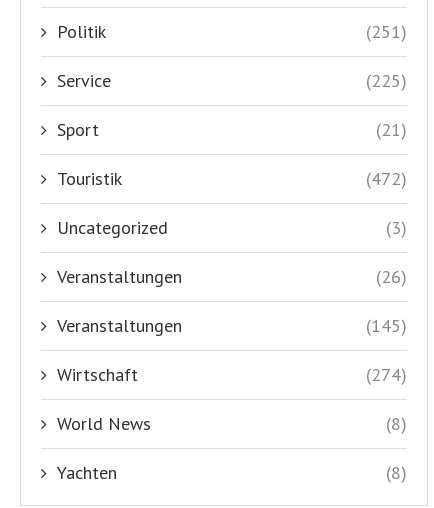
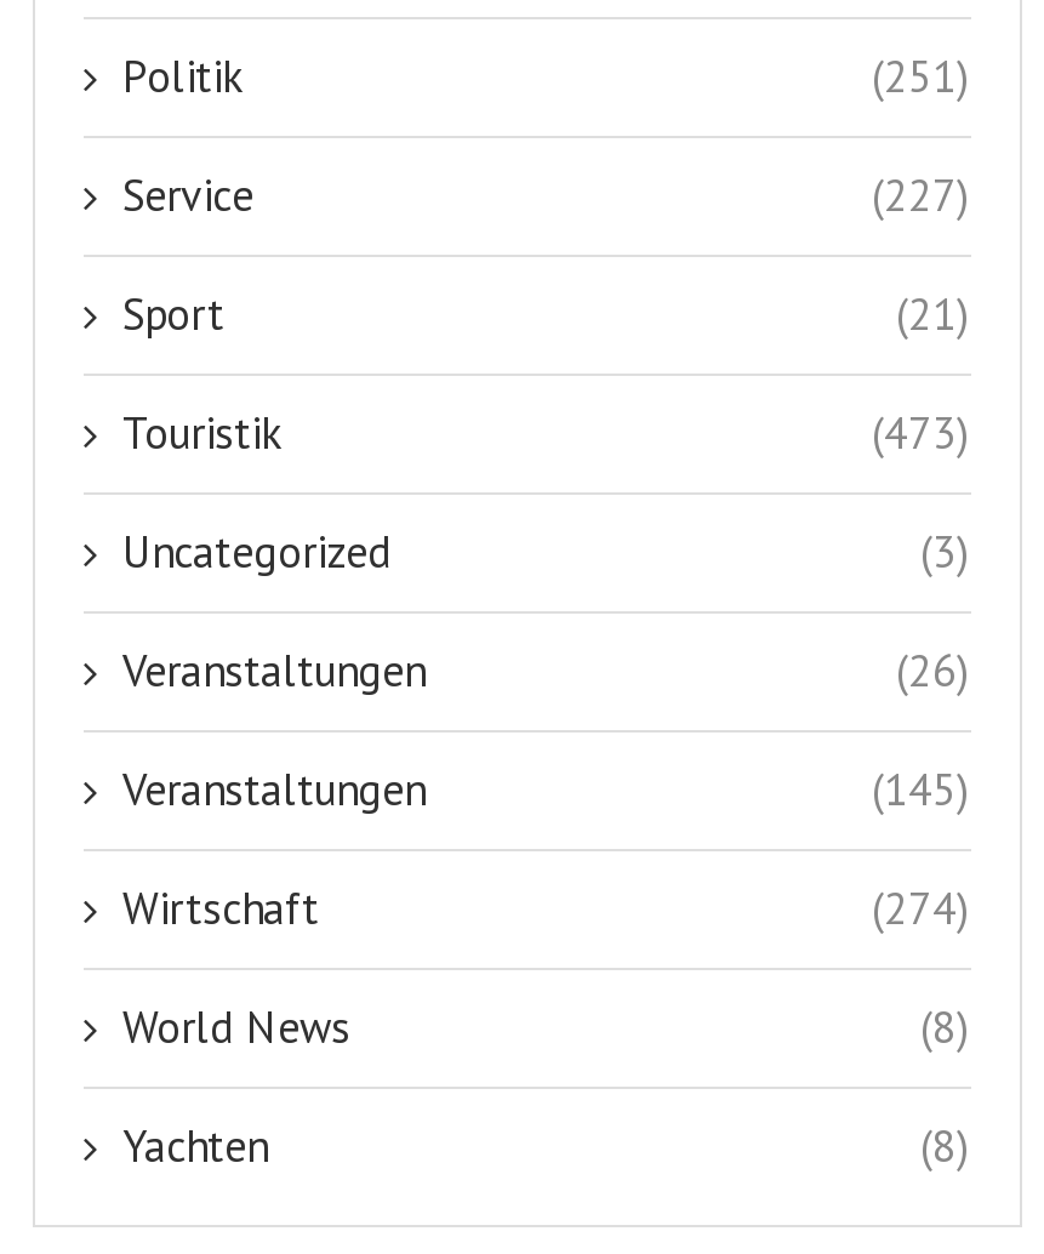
- (225)
+ (227)

- (472)
+ (473)
